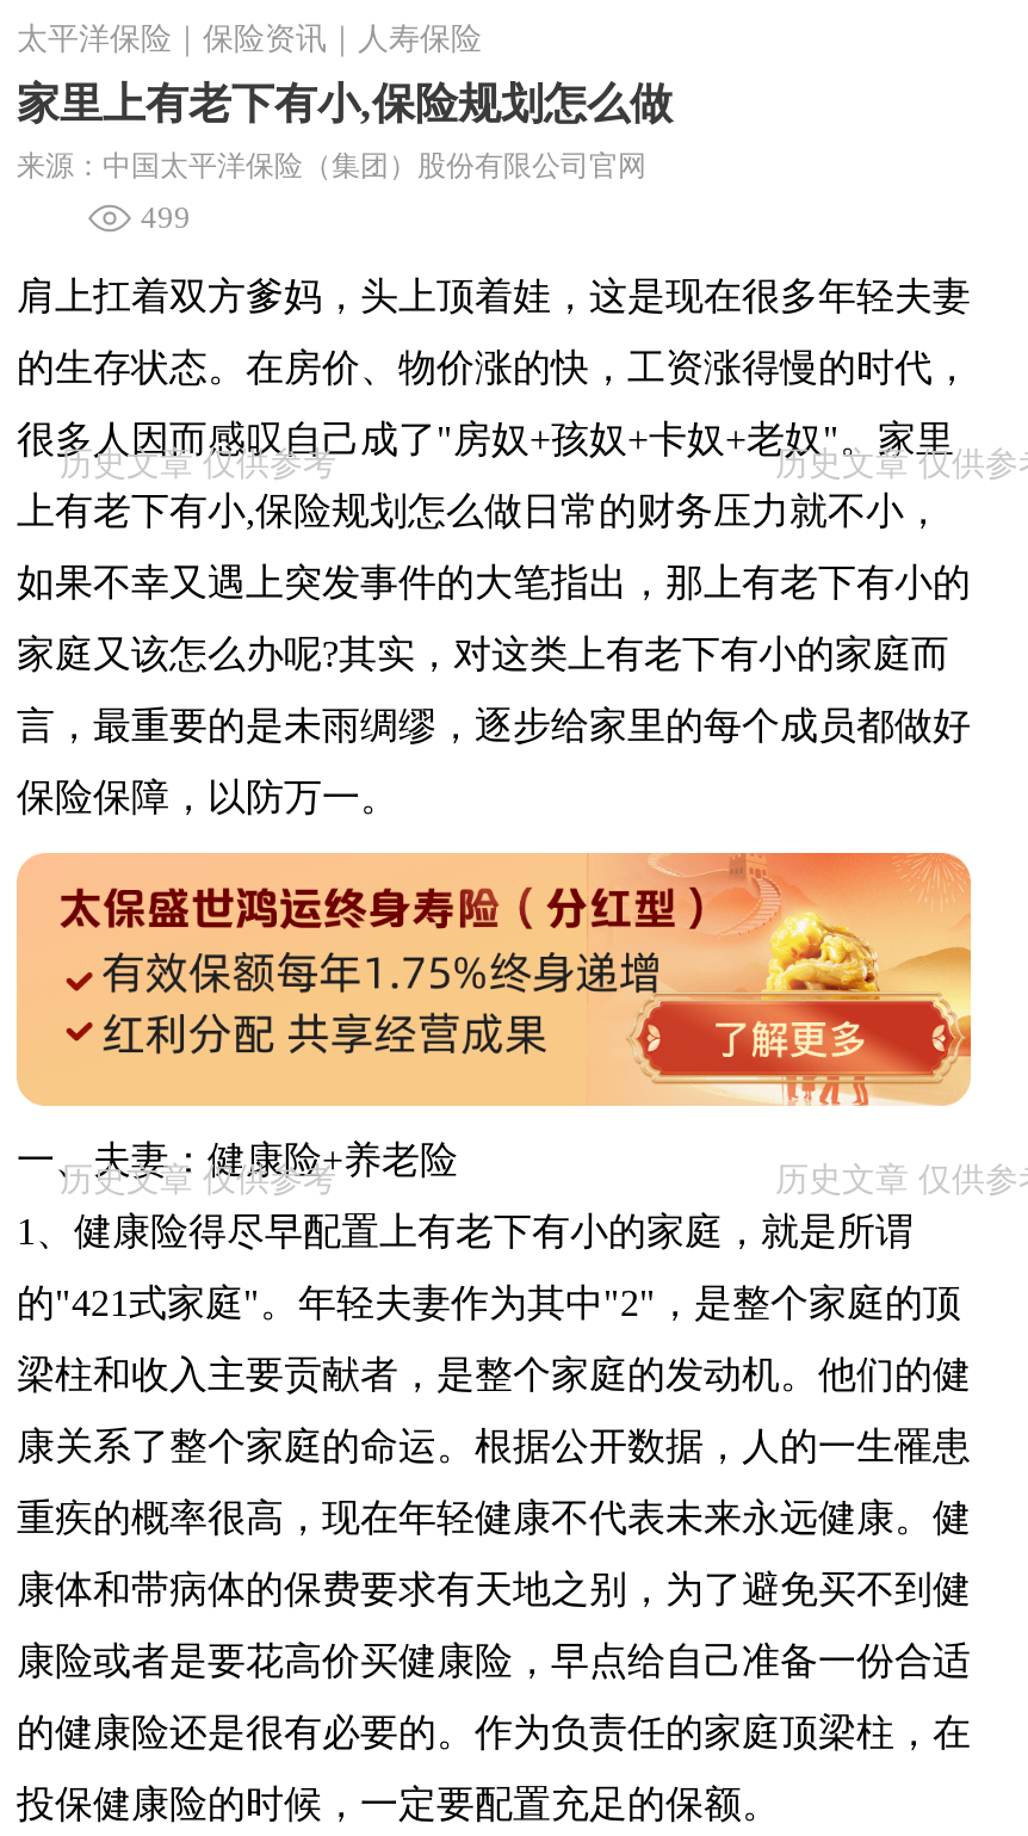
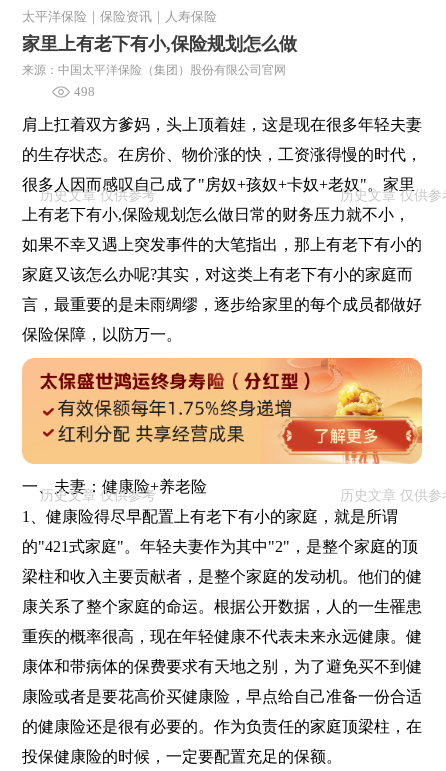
- 499
+ 498
